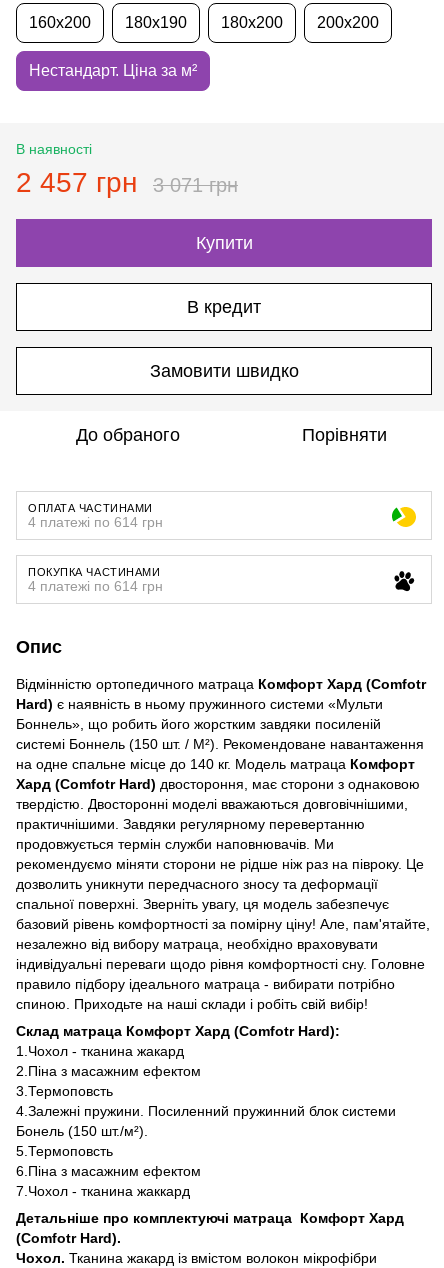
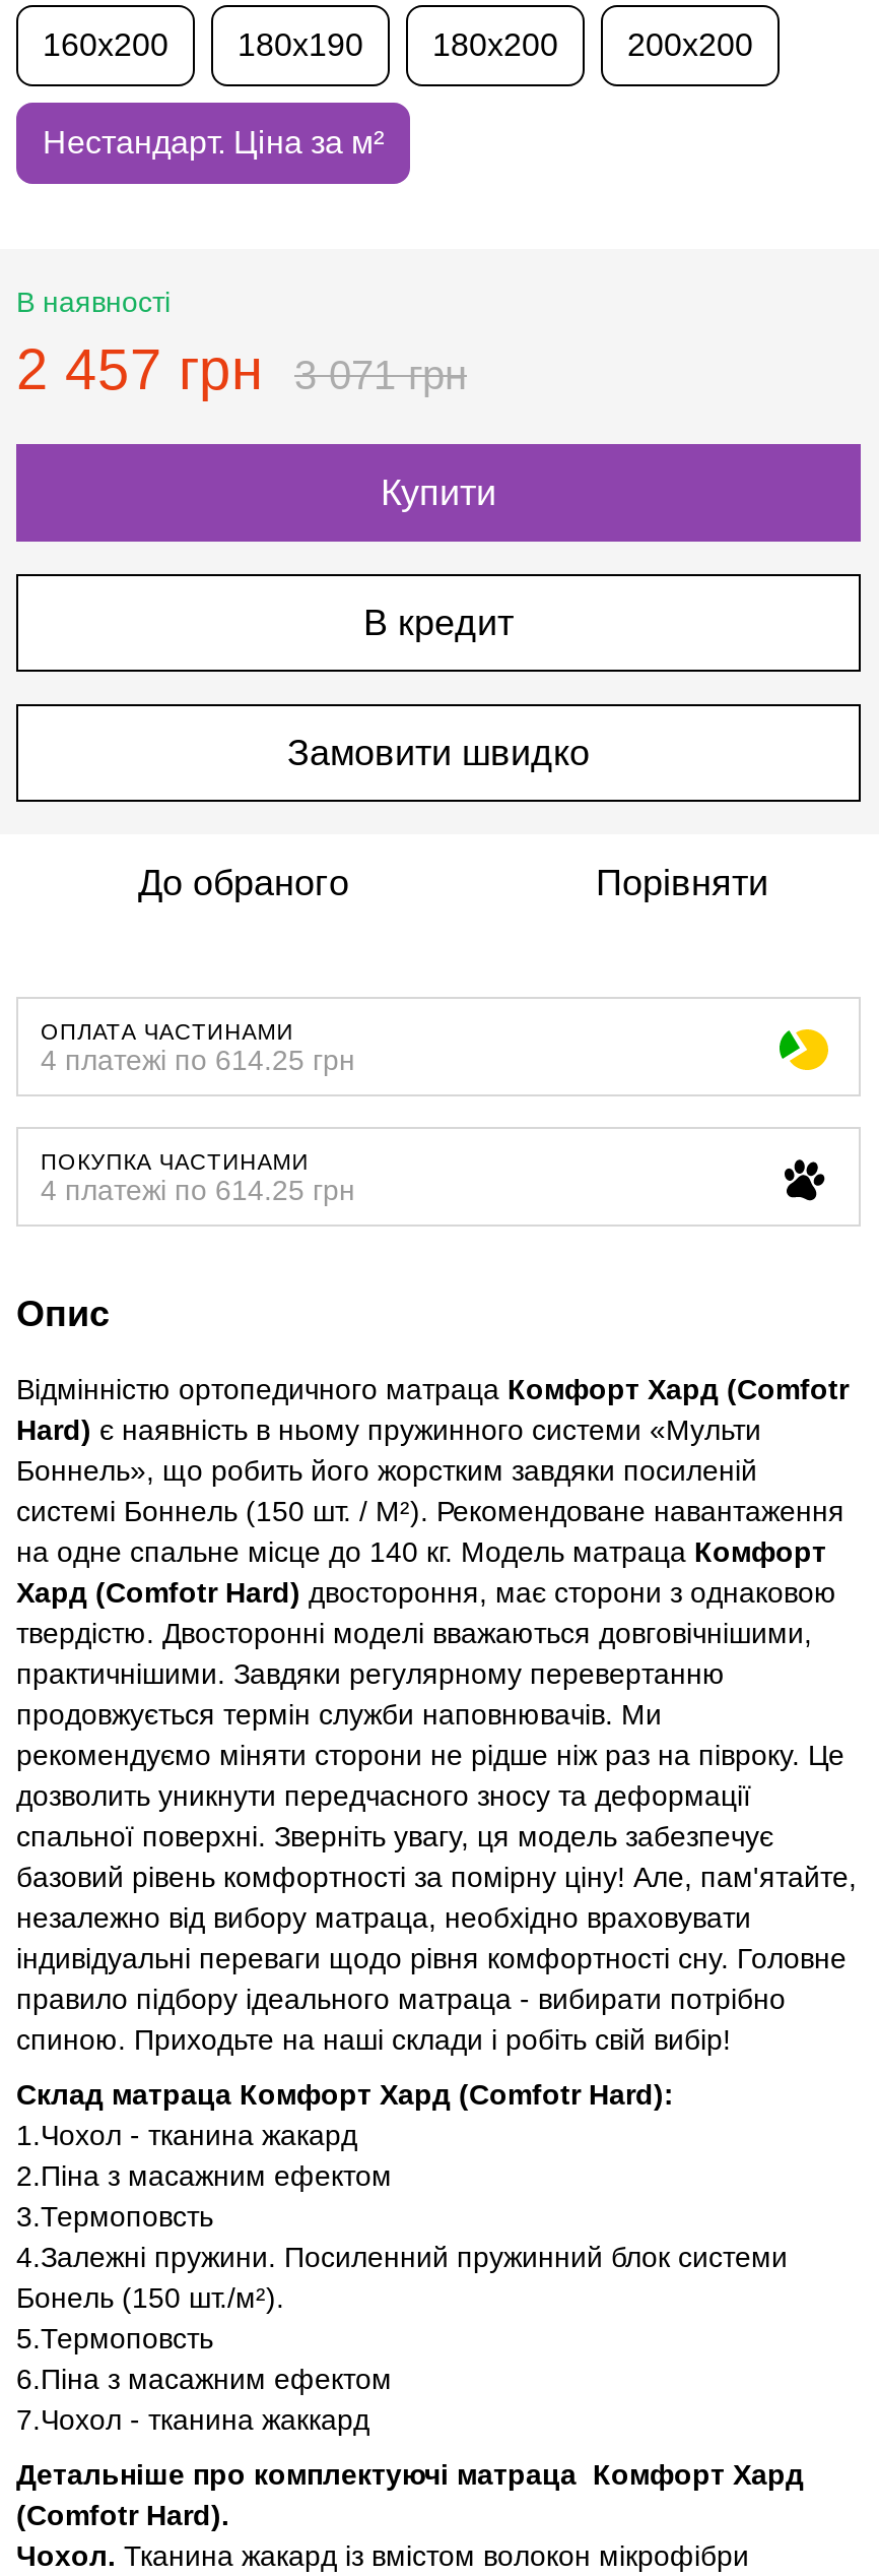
- 4 платежі по 614 грн
+ 4 платежі по 614.25 грн

- 4 платежі по 614 грн
+ 4 платежі по 614.25 грн
